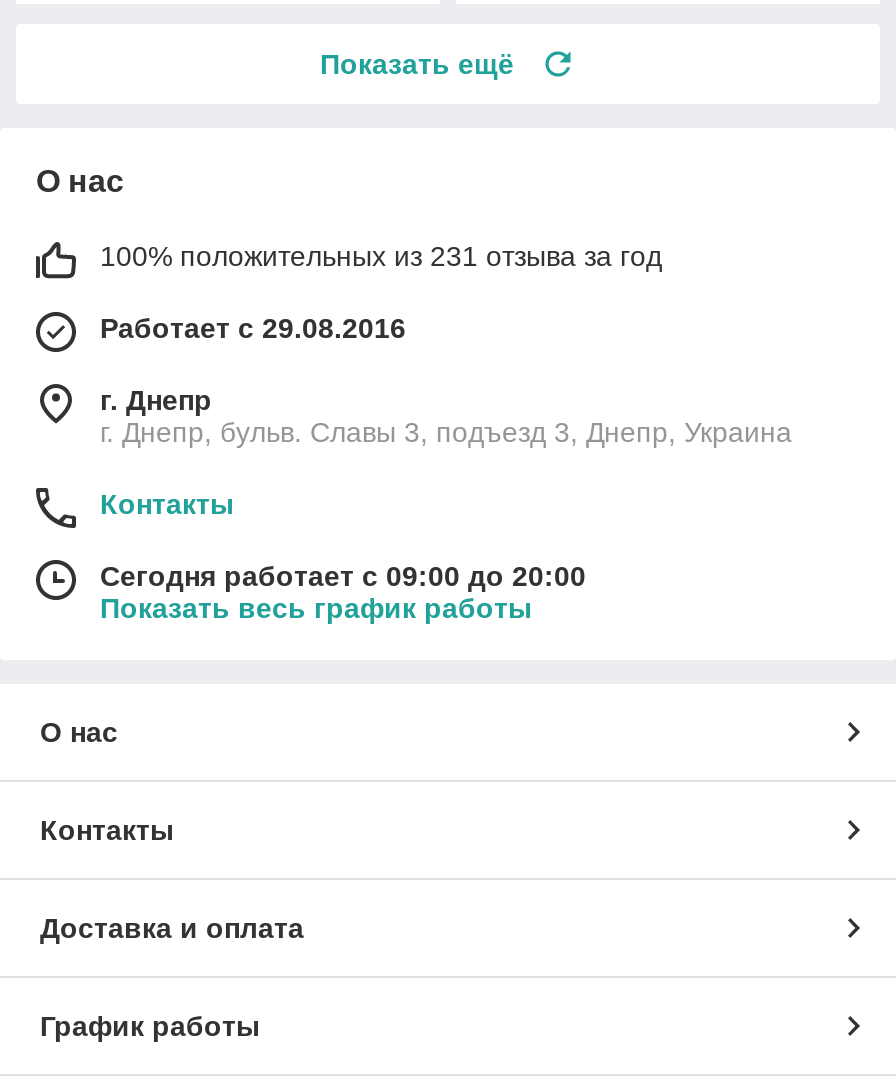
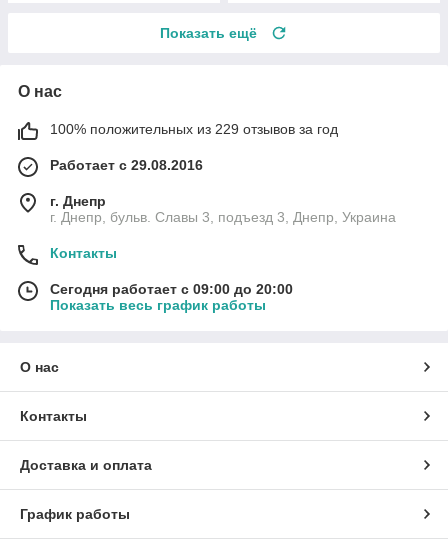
- 100% положительных из 231 отзыва за год
+ 100% положительных из 229 отзывов за год
